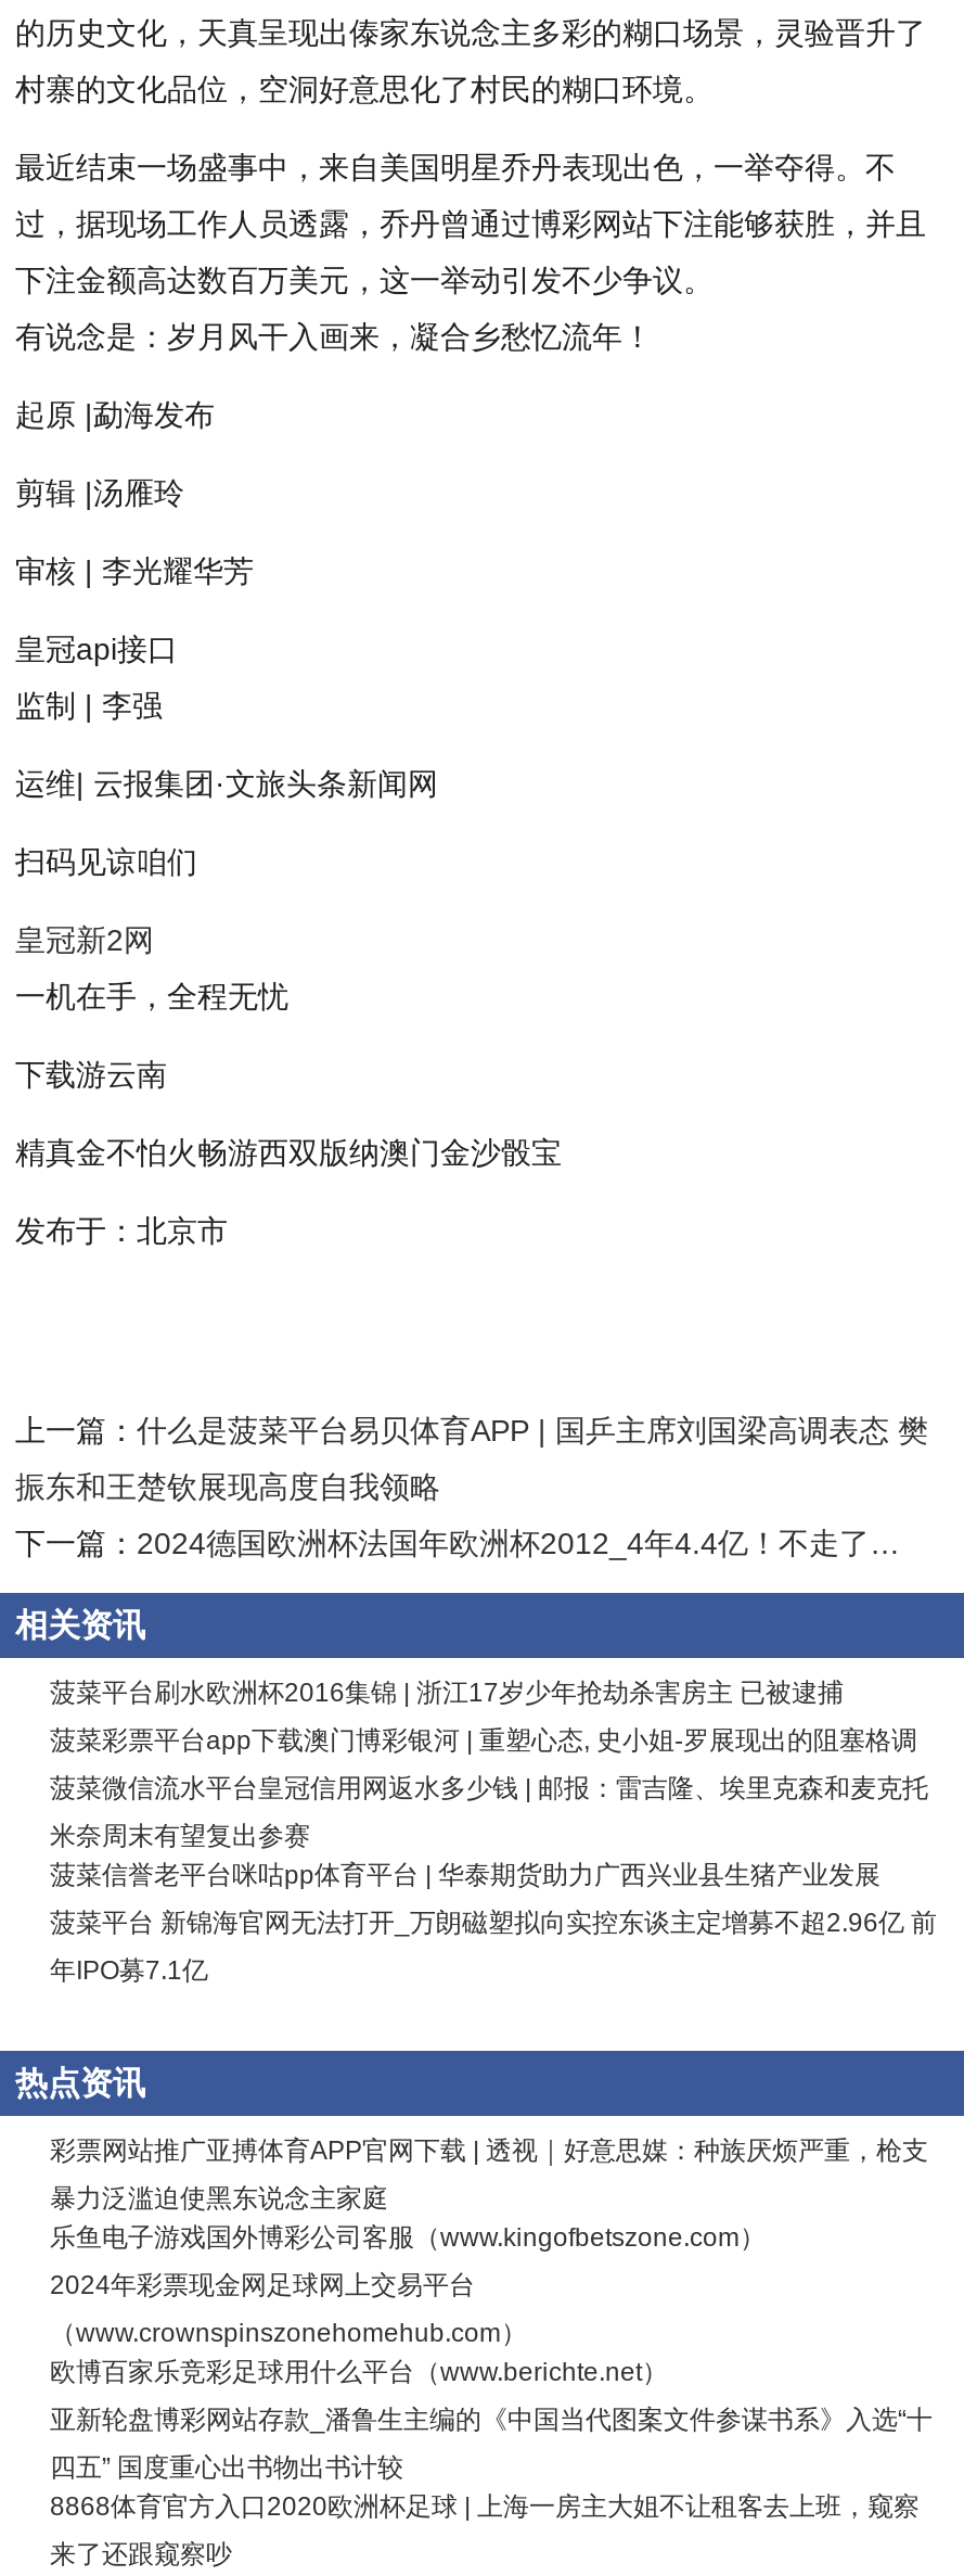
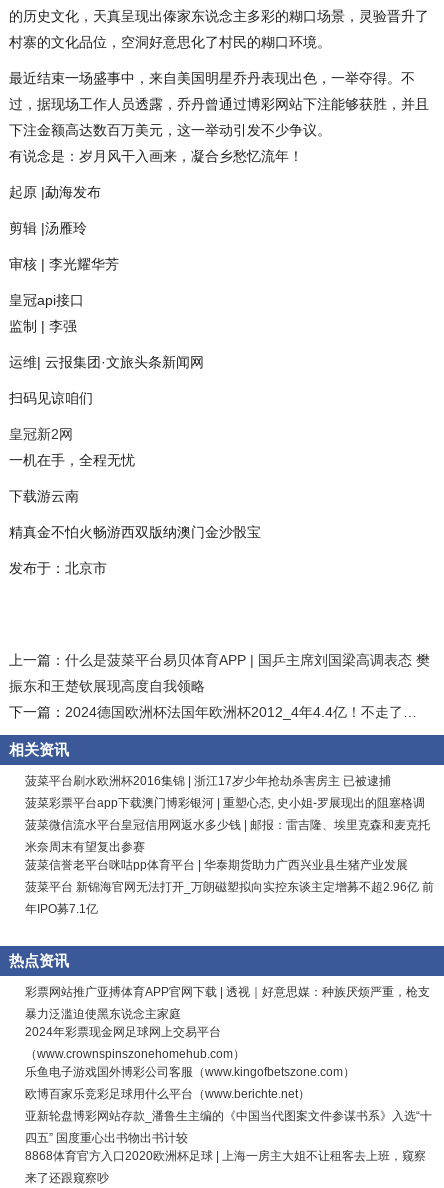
moved down: 乐鱼电子游戏国外博彩公司客服（www.kingofbetszone.com）

moved up: 2024年彩票现金网足球网上交易平台 | （www.crownspinszonehomehub.com）
